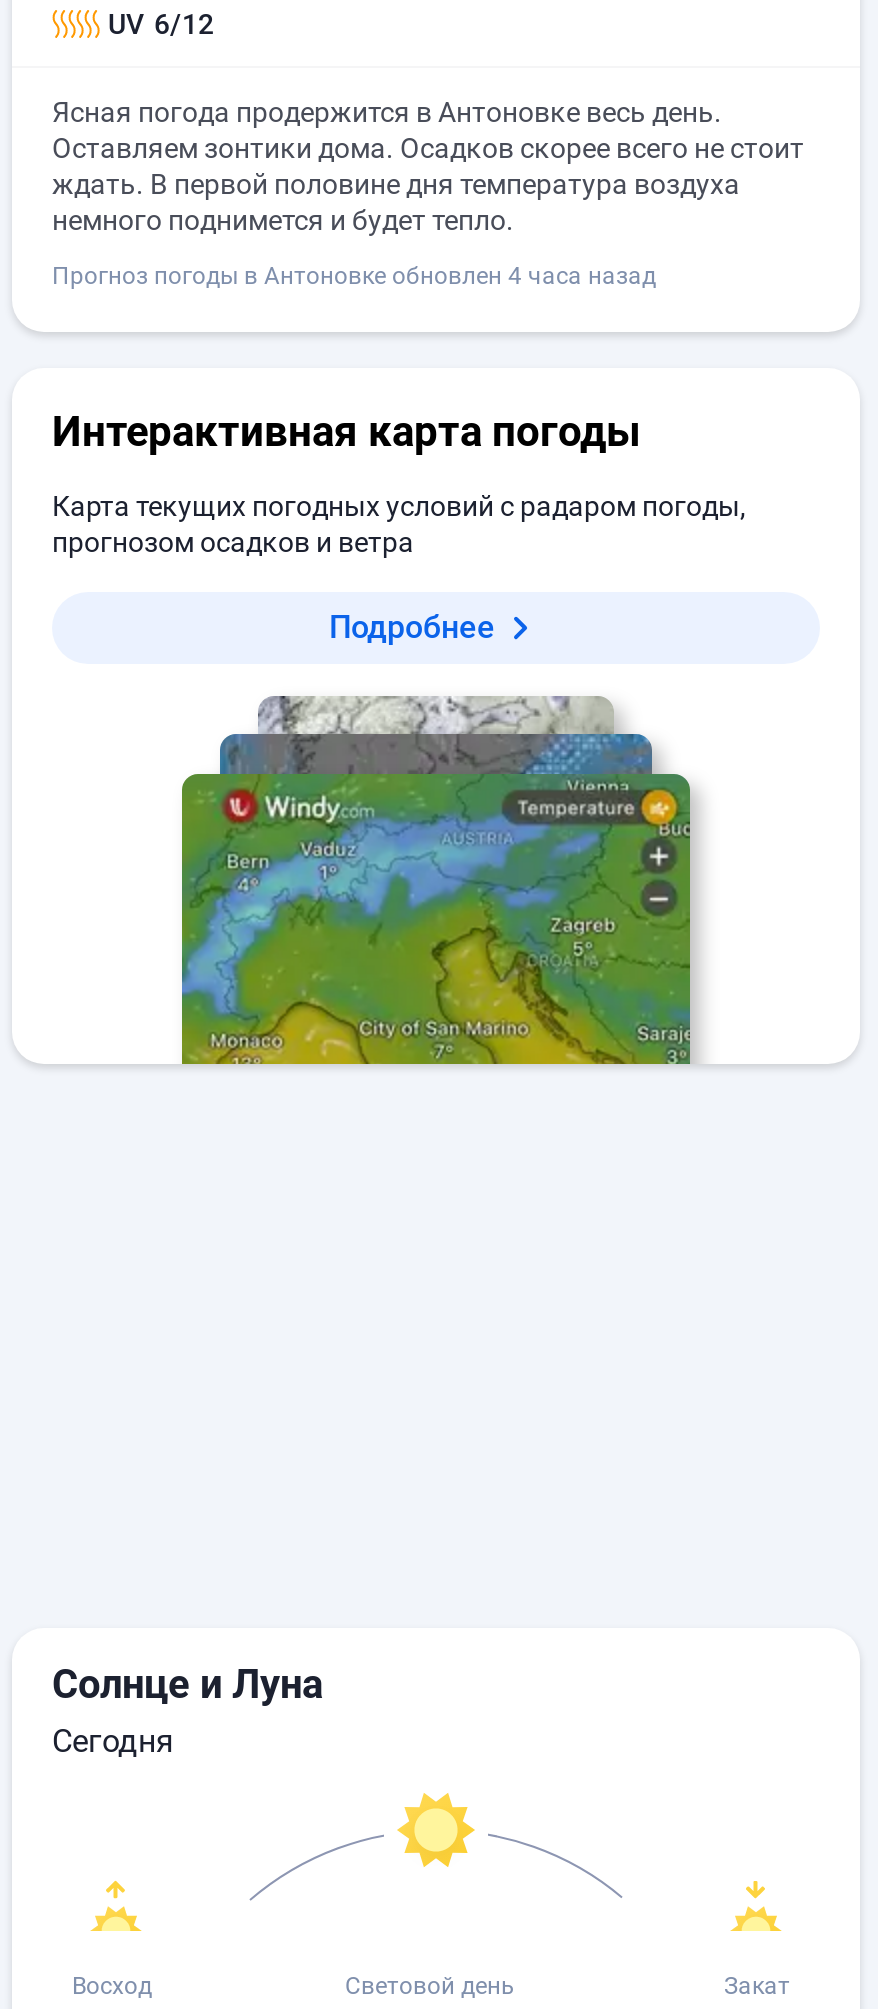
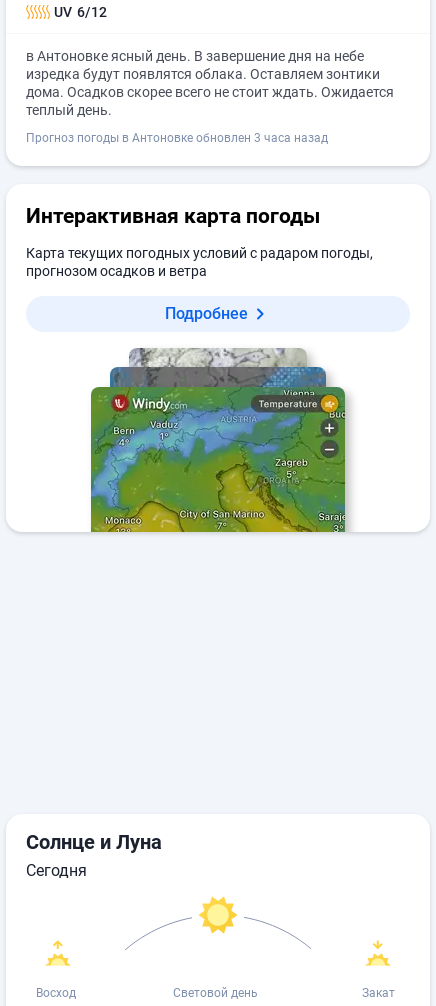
- Ясная погода продержится в Антоновке весь день.
- Оставляем зонтики дома. Осадков скорее всего не стоит
- ждать. В первой половине дня температура воздуха
- немного поднимется и будет тепло.
+ в Антоновке ясный день. В завершение дня на небе
+ изредка будут появлятся облака. Оставляем зонтики
+ дома. Осадков скорее всего не стоит ждать. Ожидается
+ теплый день.

- Прогноз погоды в Антоновке обновлен 4 часа назад
+ Прогноз погоды в Антоновке обновлен 3 часа назад
